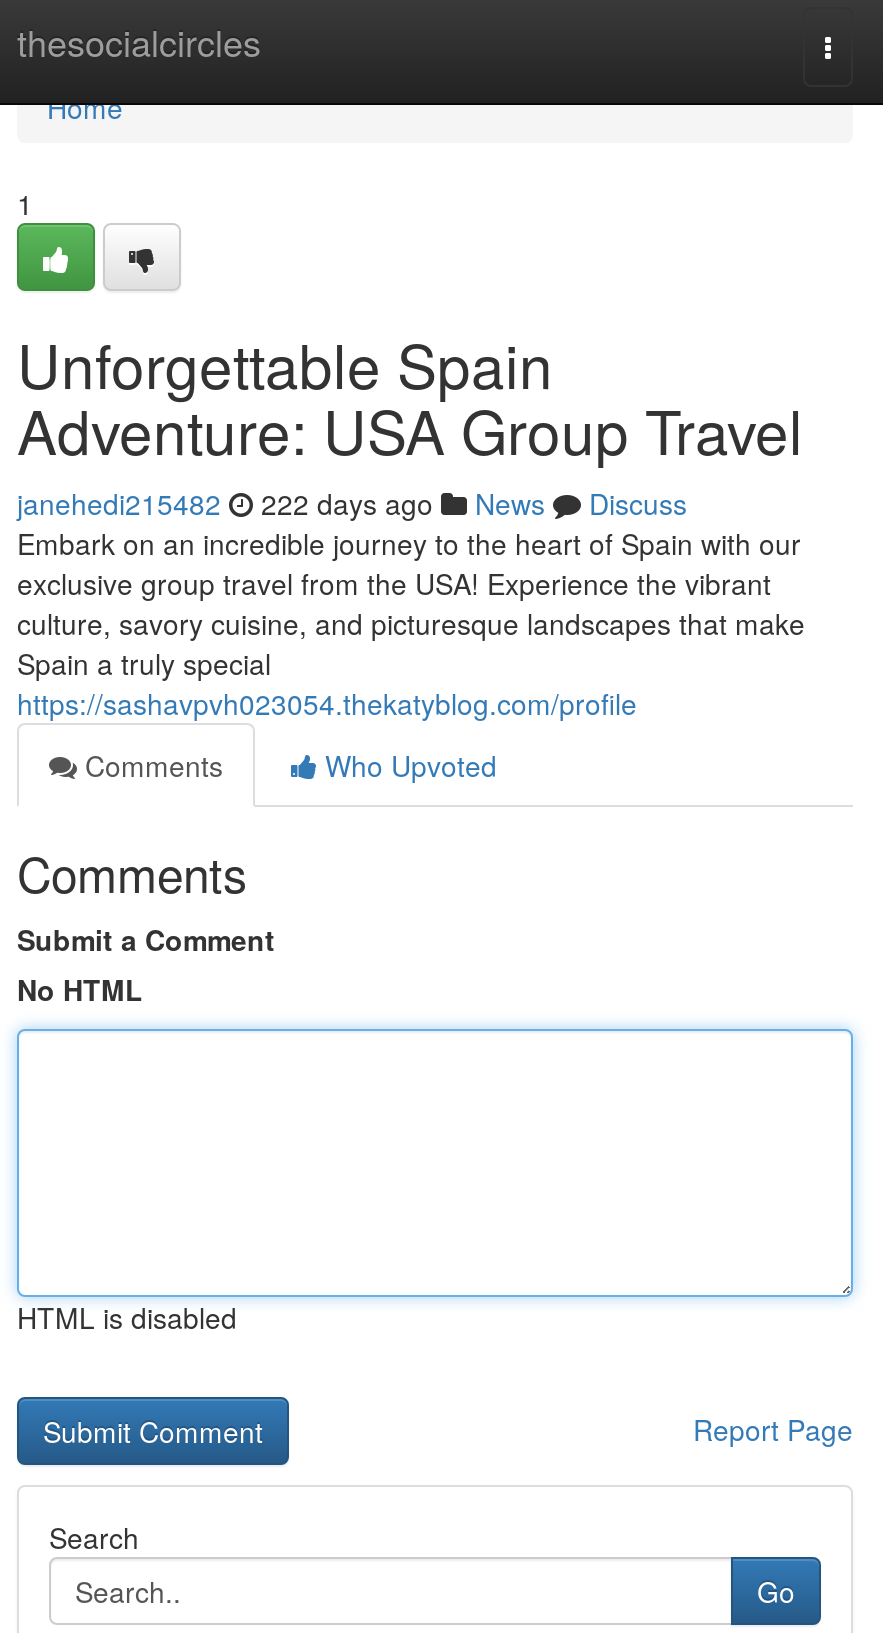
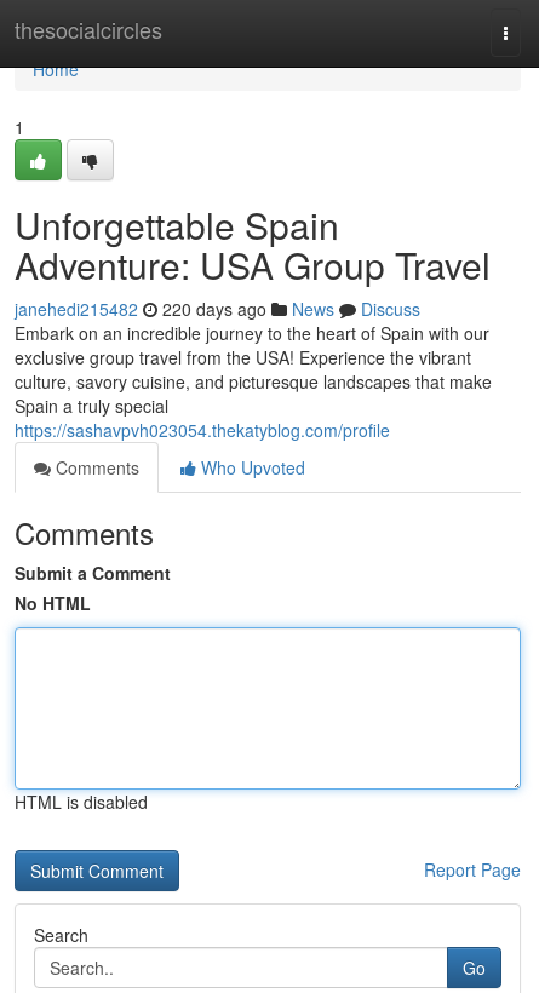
- janehedi215482 222 days ago News Discuss
+ janehedi215482 220 days ago News Discuss
